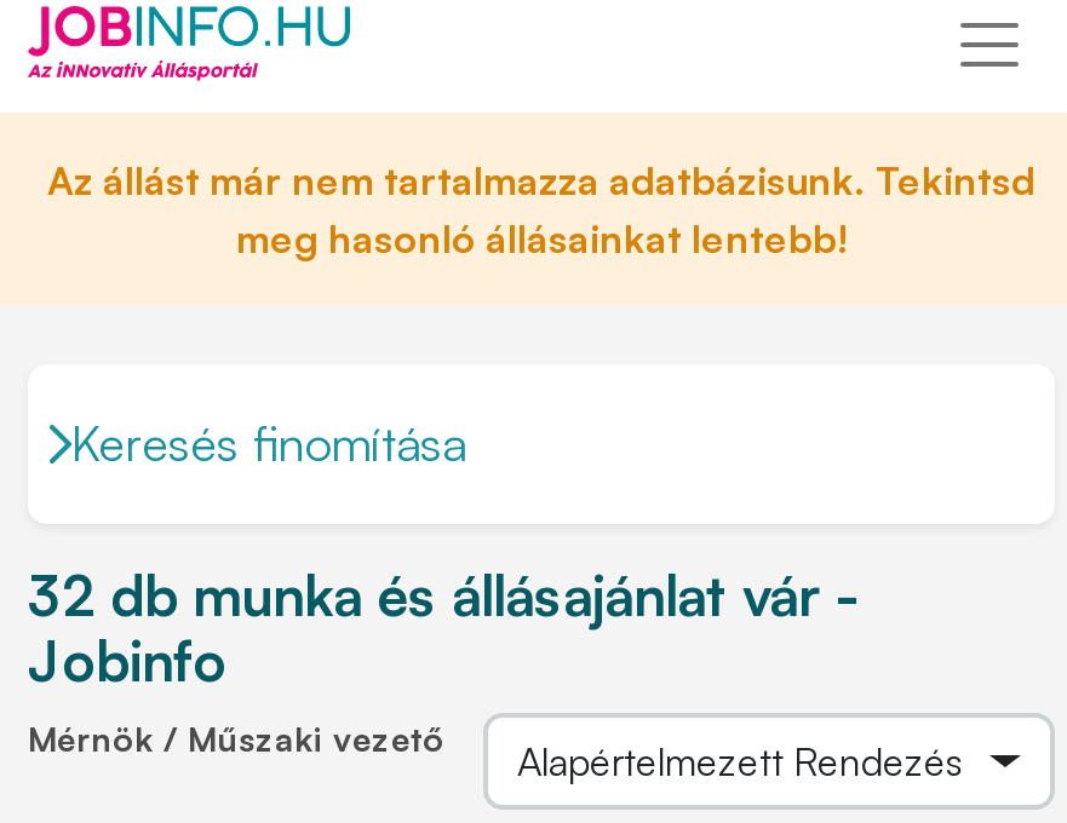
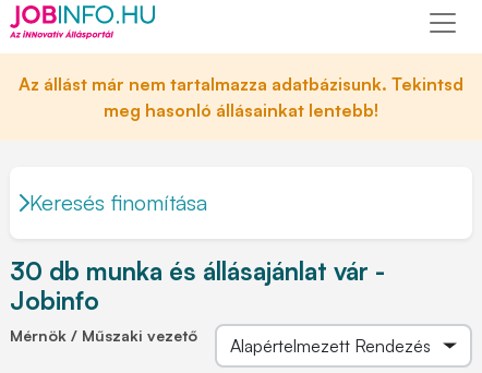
- 32 db munka és állásajánlat vár -
+ 30 db munka és állásajánlat vár -
